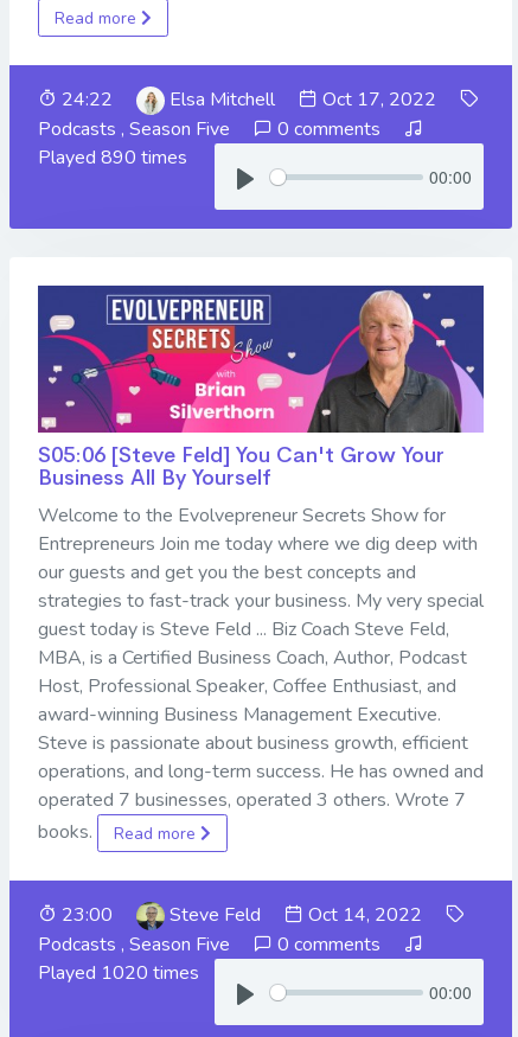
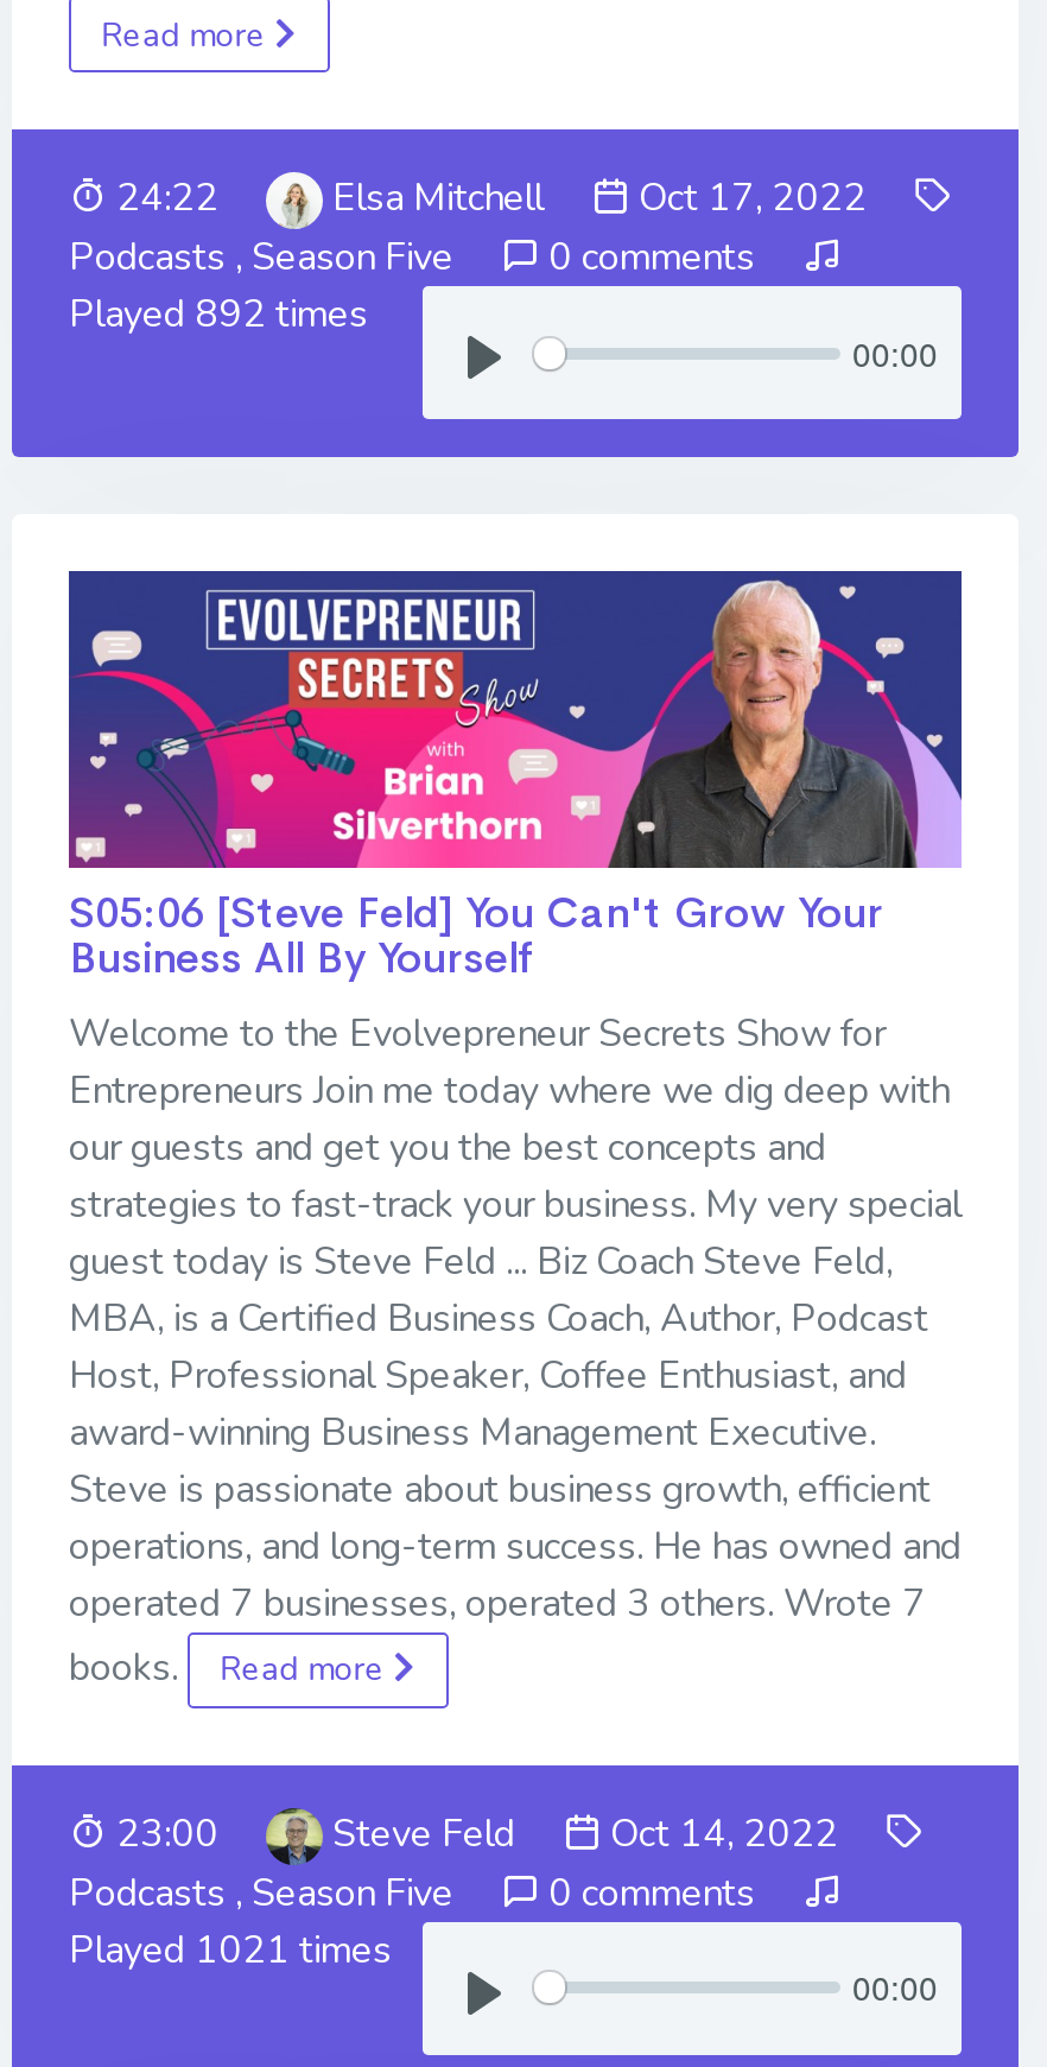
- Played 890 times
+ Played 892 times

- Played 1020 times
+ Played 1021 times
